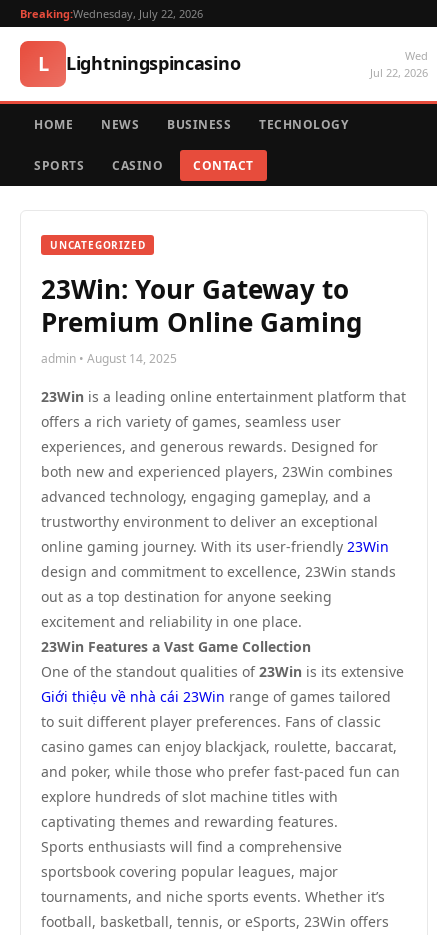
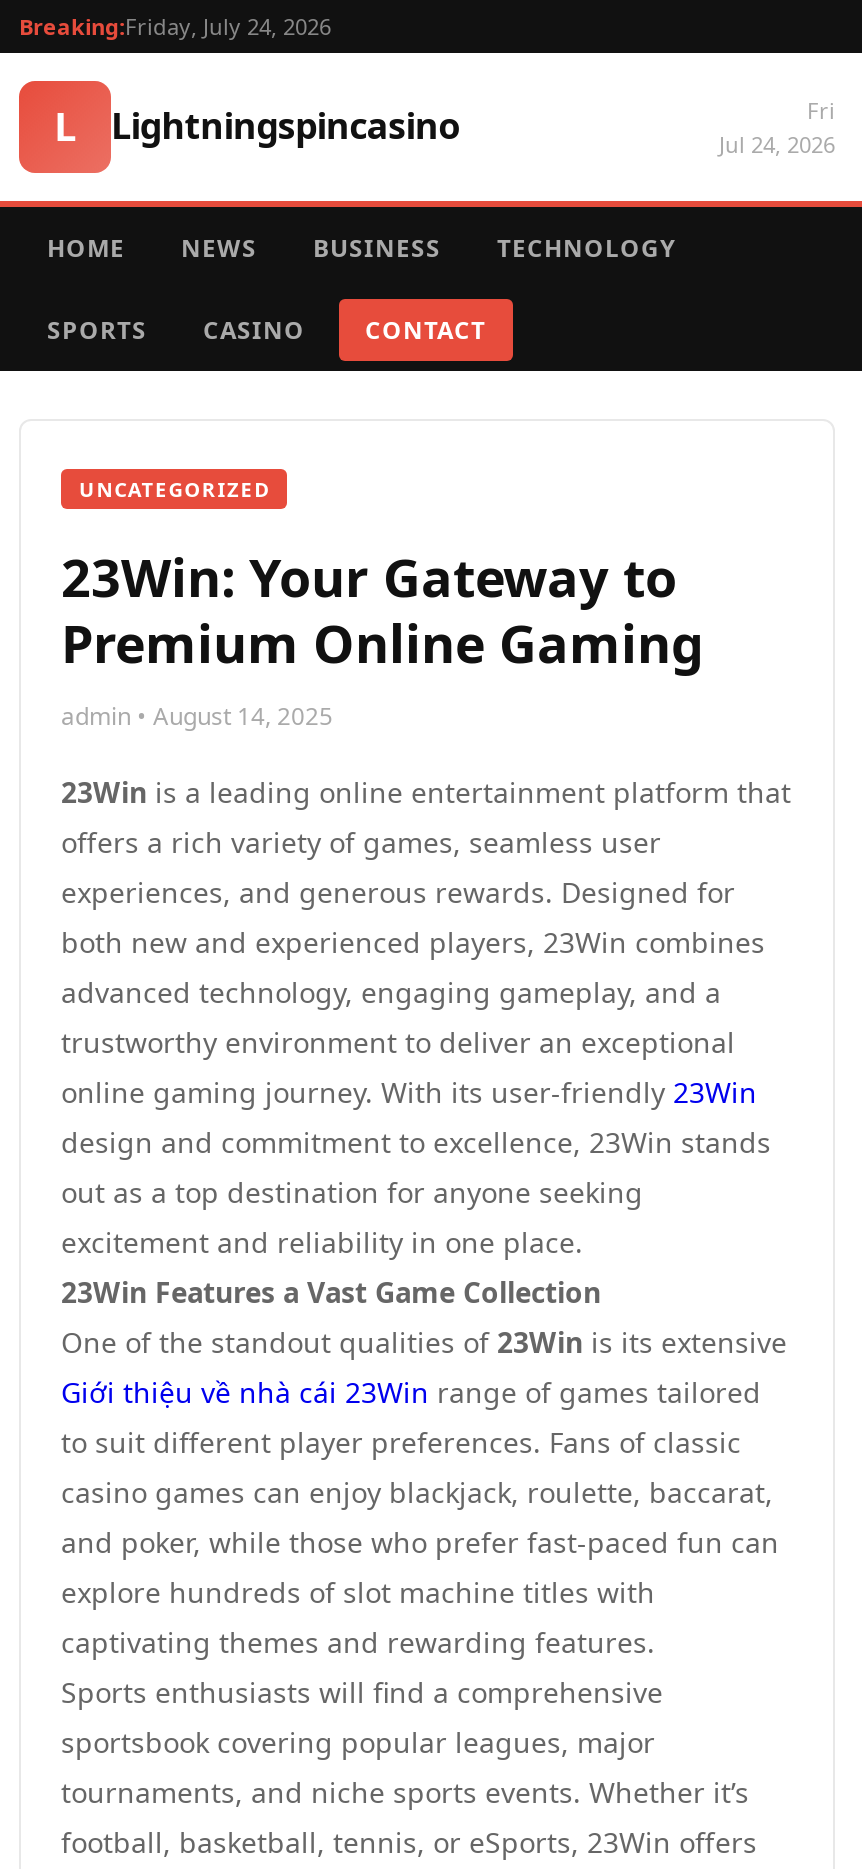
- Breaking:Wednesday, July 22, 2026
+ Breaking:Friday, July 24, 2026

- Wed
- Jul 22, 2026
+ Fri
+ Jul 24, 2026
